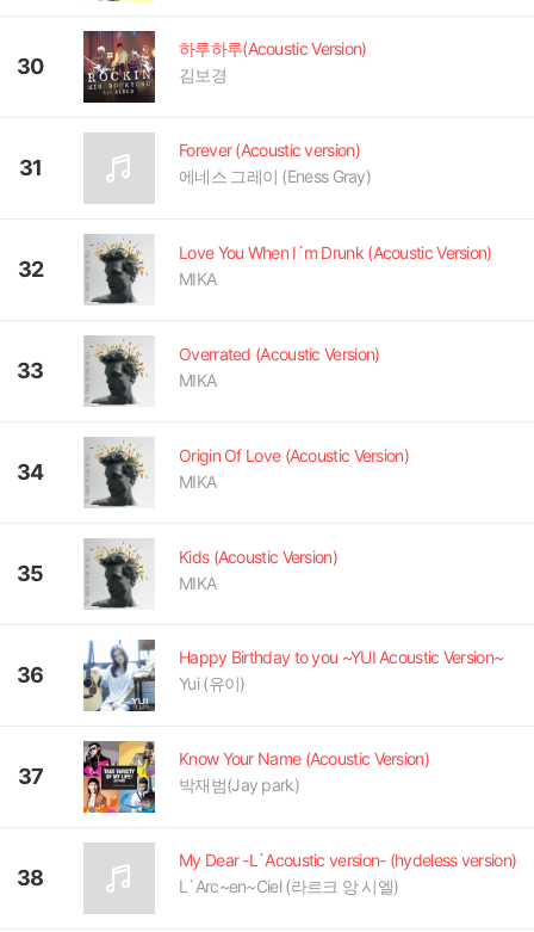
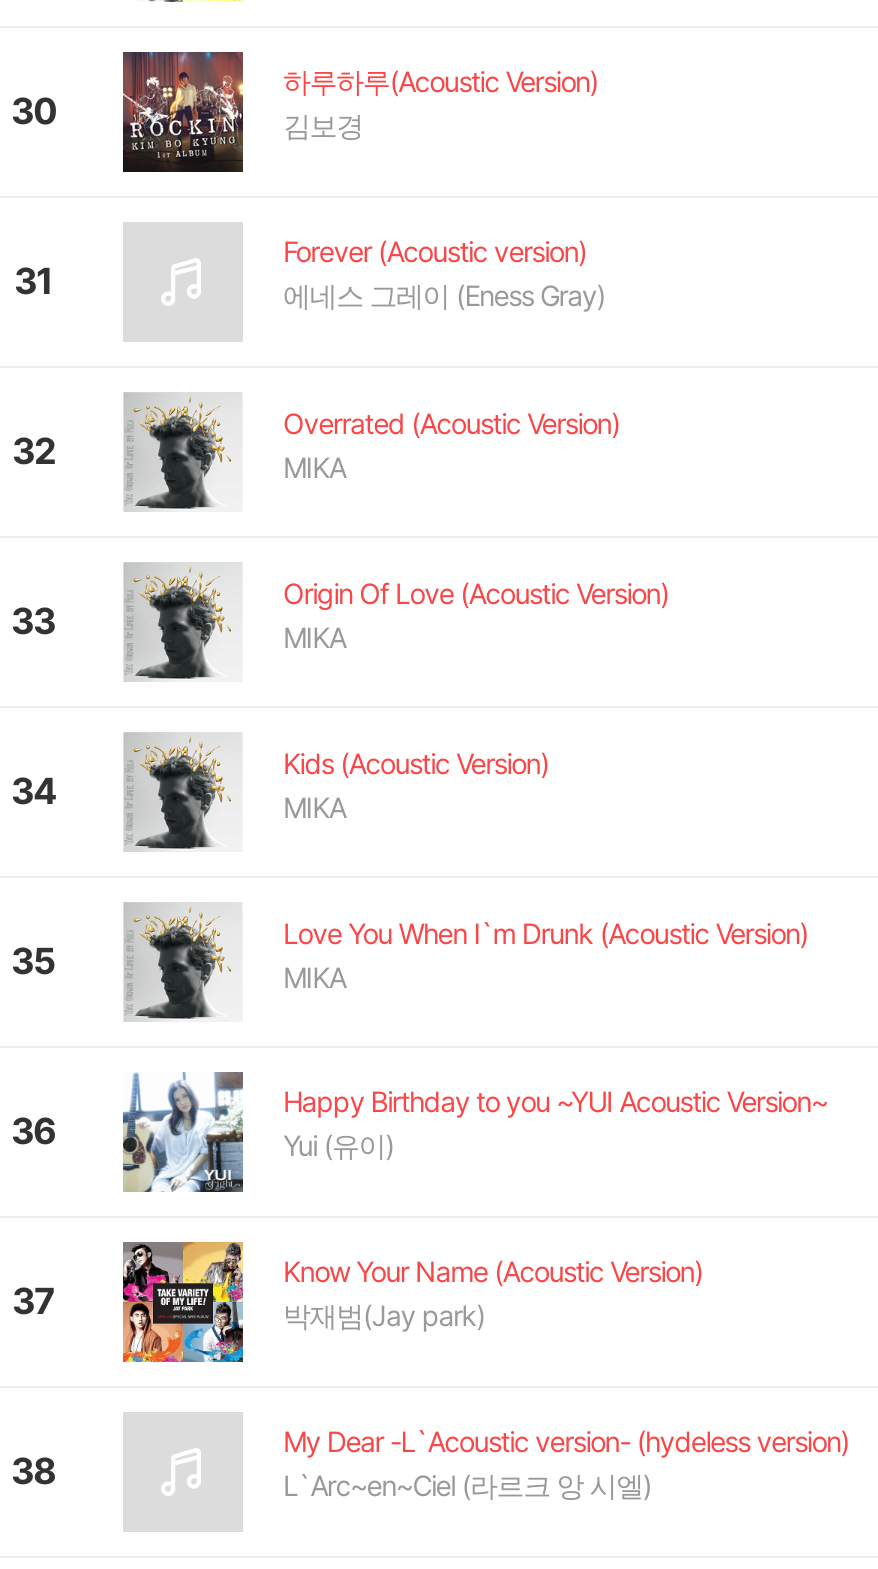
moved down: Love You When I`m Drunk (Acoustic Version)

moved up: Overrated (Acoustic Version)

moved up: Origin Of Love (Acoustic Version)

moved up: Kids (Acoustic Version)
